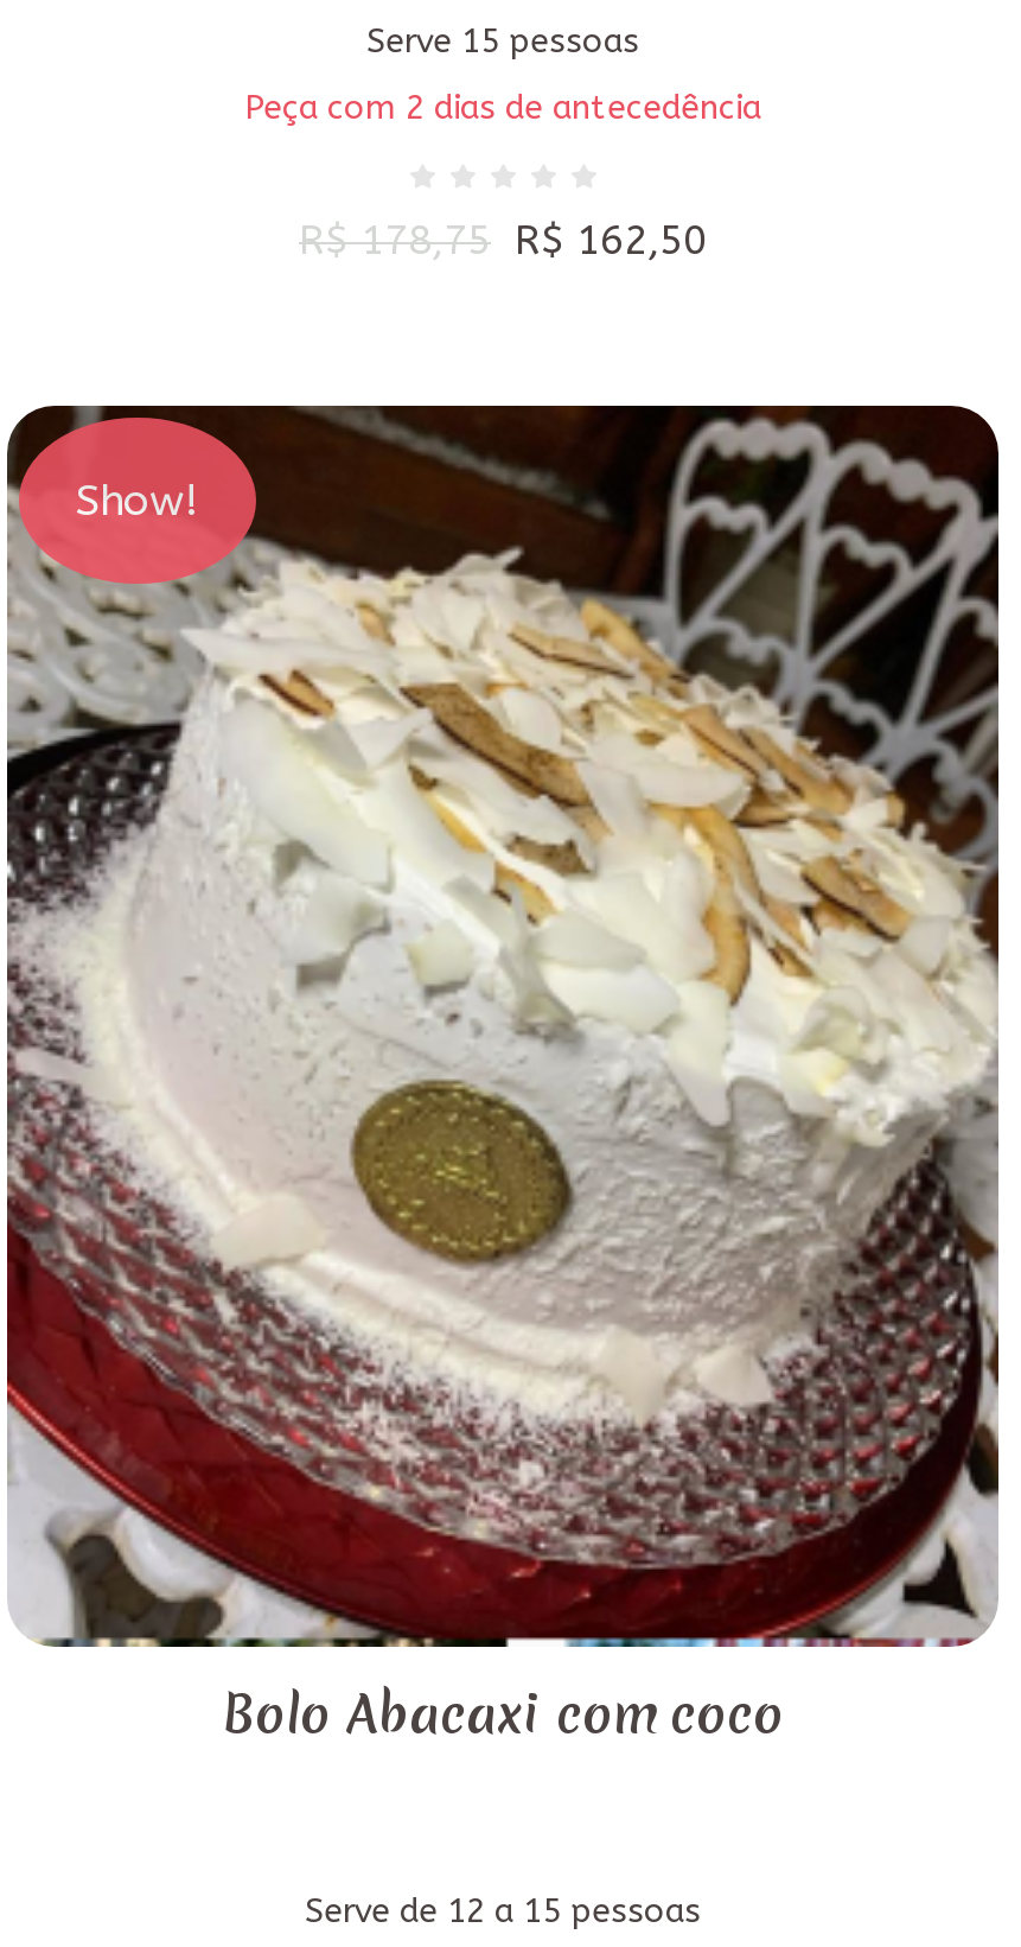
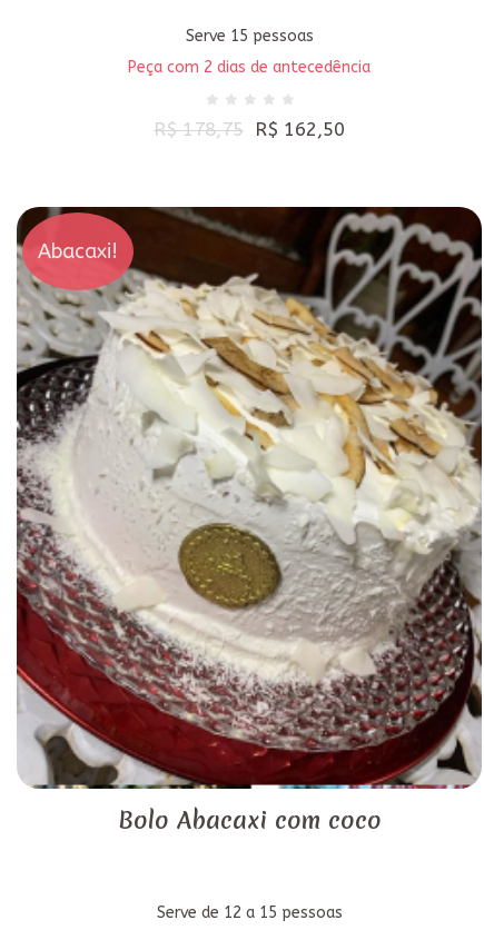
- Show!
+ Abacaxi!
